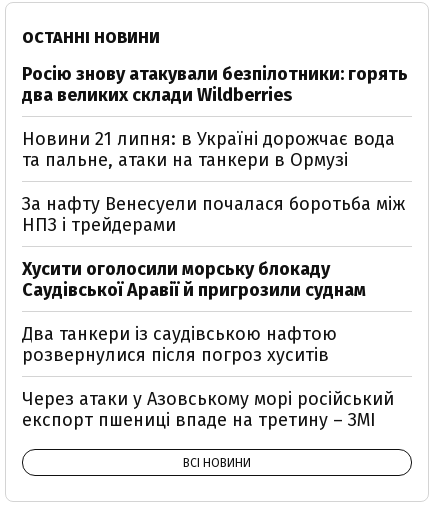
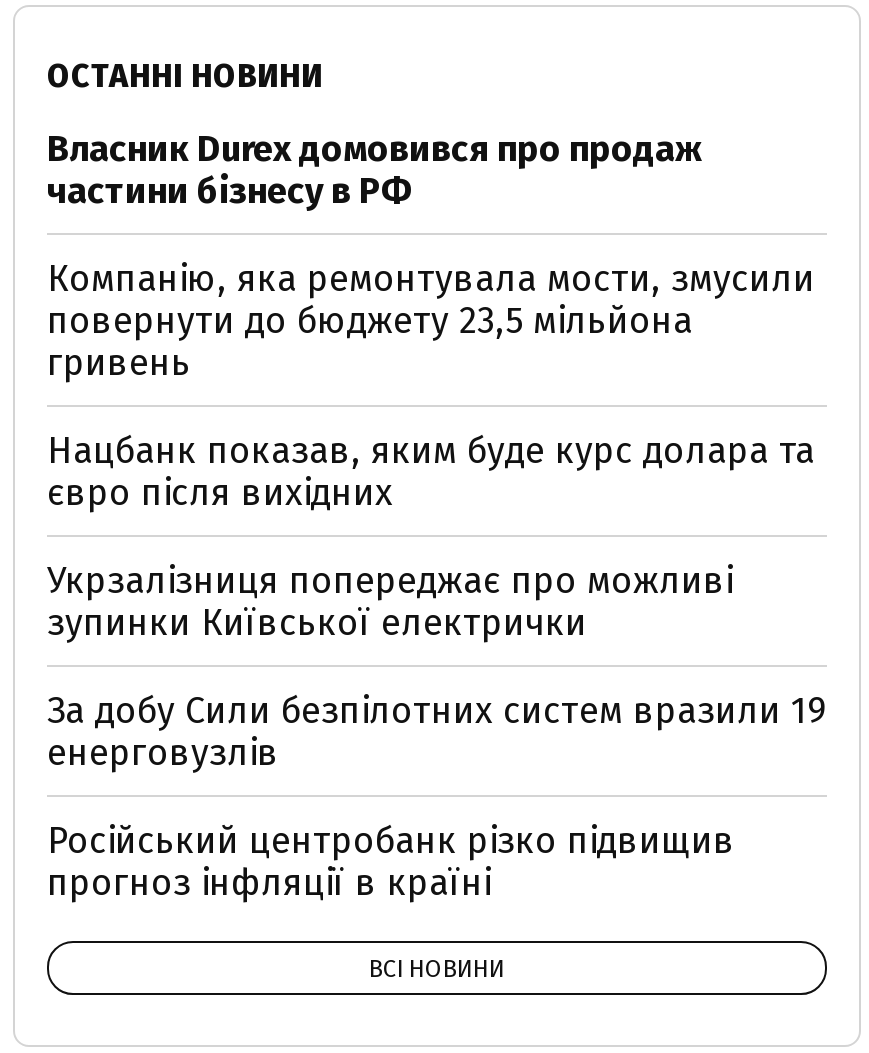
- Росію знову атакували безпілотники: горять
- два великих склади Wildberries
+ Власник Durex домовився про продаж
+ частини бізнесу в РФ

- Новини 21 липня: в Україні дорожчає вода
- та пальне, атаки на танкери в Ормузі
+ Компанію, яка ремонтувала мости, змусили
+ повернути до бюджету 23,5 мільйона
+ гривень

- За нафту Венесуели почалася боротьба між
- НПЗ і трейдерами
+ Нацбанк показав, яким буде курс долара та
+ євро після вихідних

- Хусити оголосили морську блокаду
- Саудівської Аравії й пригрозили суднам
+ Укрзалізниця попереджає про можливі
+ зупинки Київської електрички

- Два танкери із саудівською нафтою
- розвернулися після погроз хуситів
+ За добу Сили безпілотних систем вразили 19
+ енерговузлів

- Через атаки у Азовському морі російський
- експорт пшениці впаде на третину – ЗМІ
+ Російський центробанк різко підвищив
+ прогноз інфляції в країні
